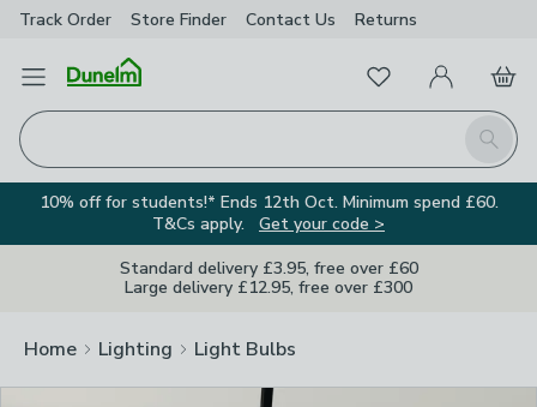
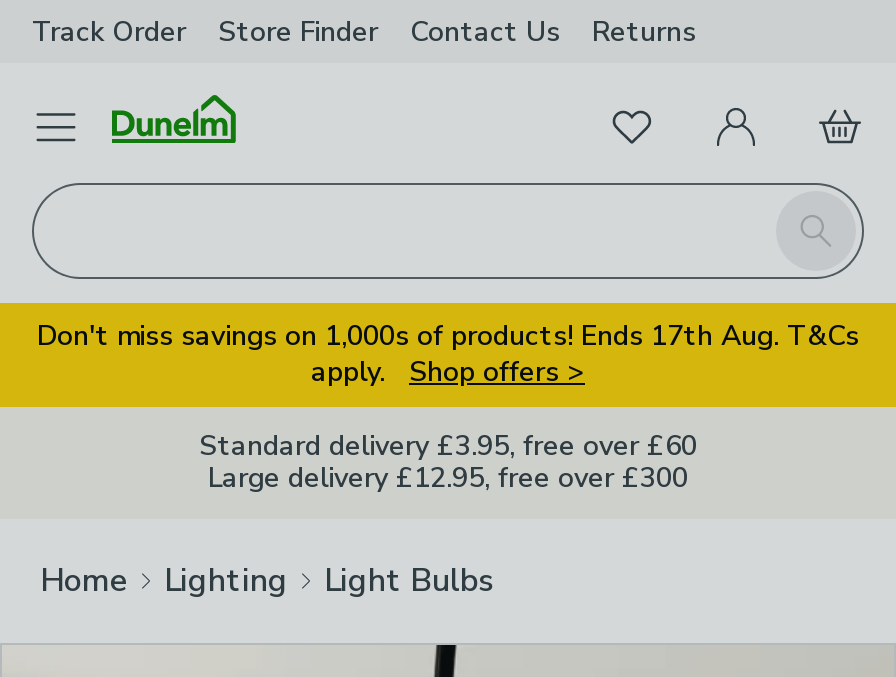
- 10% off for students!* Ends 12th Oct. Minimum spend £60.
- T&Cs apply. Get your code >
+ Don't miss savings on 1,000s of products! Ends 17th Aug. T&Cs
+ apply. Shop offers >
